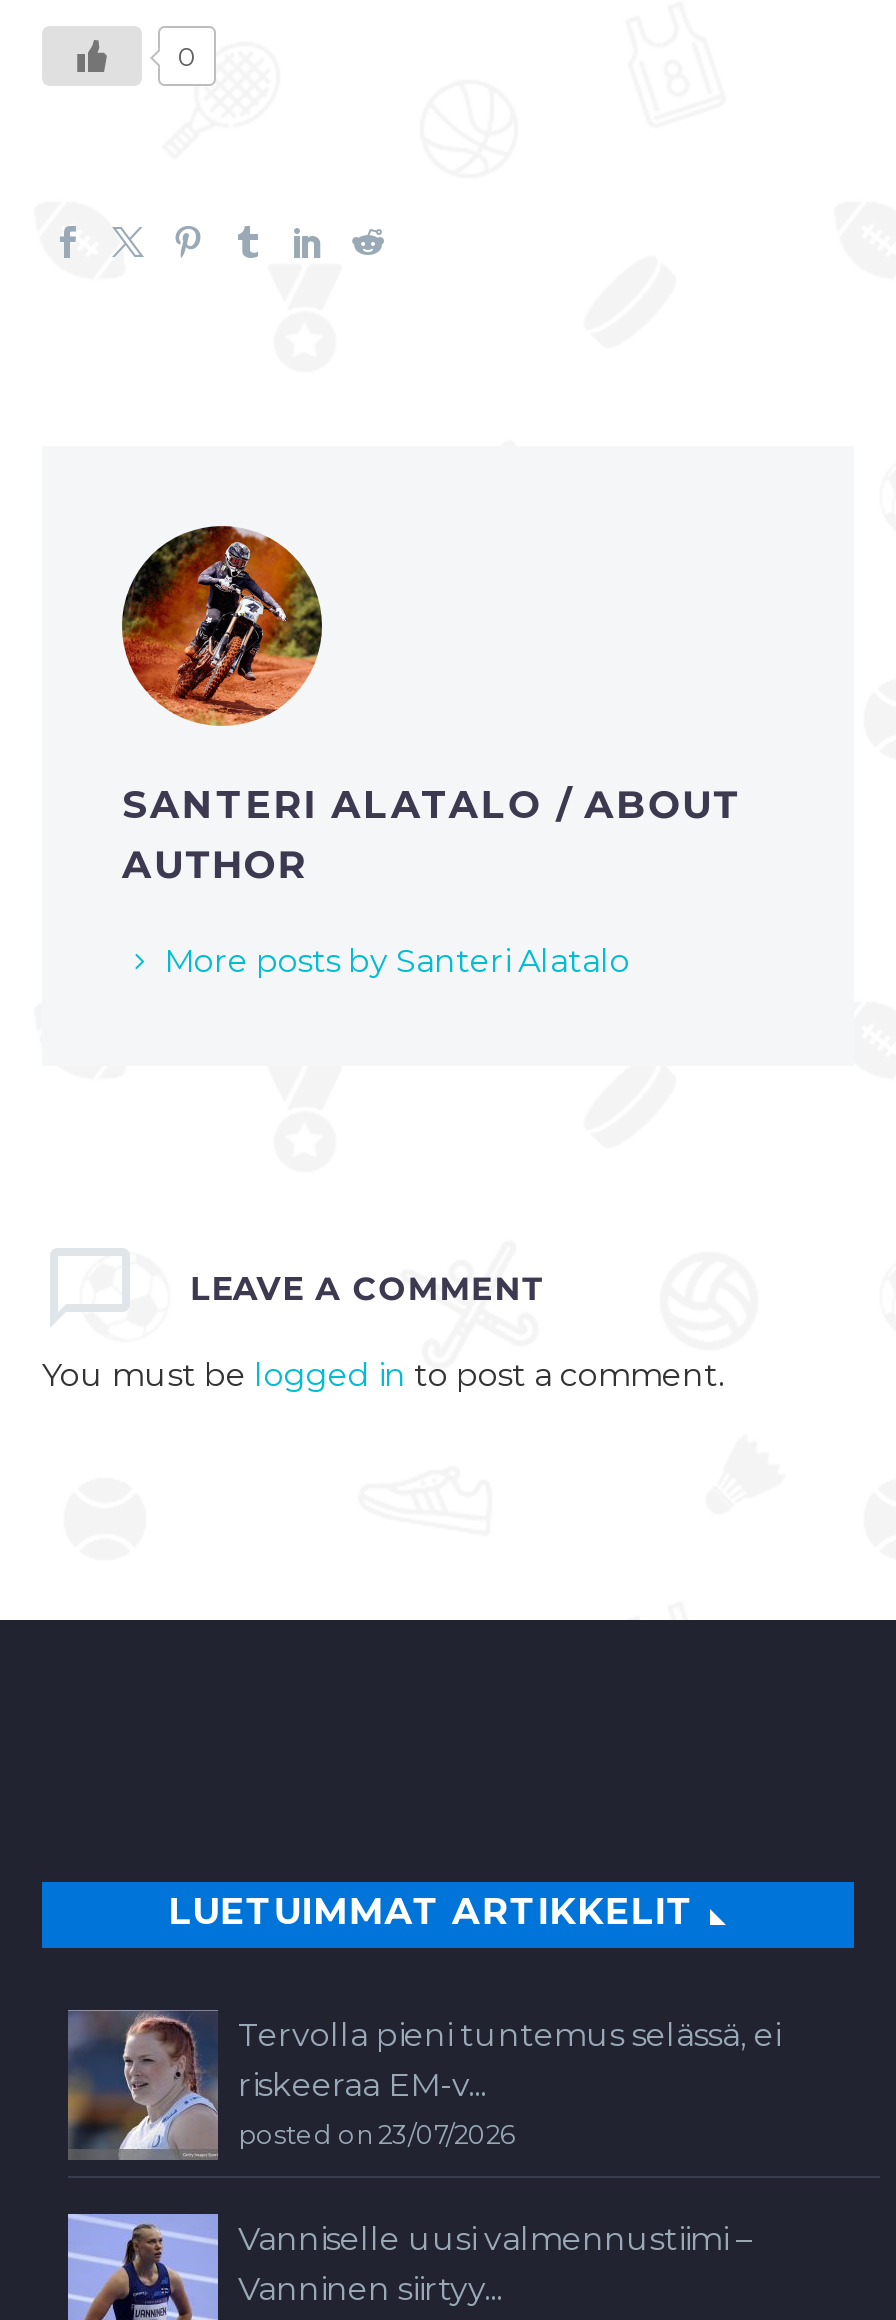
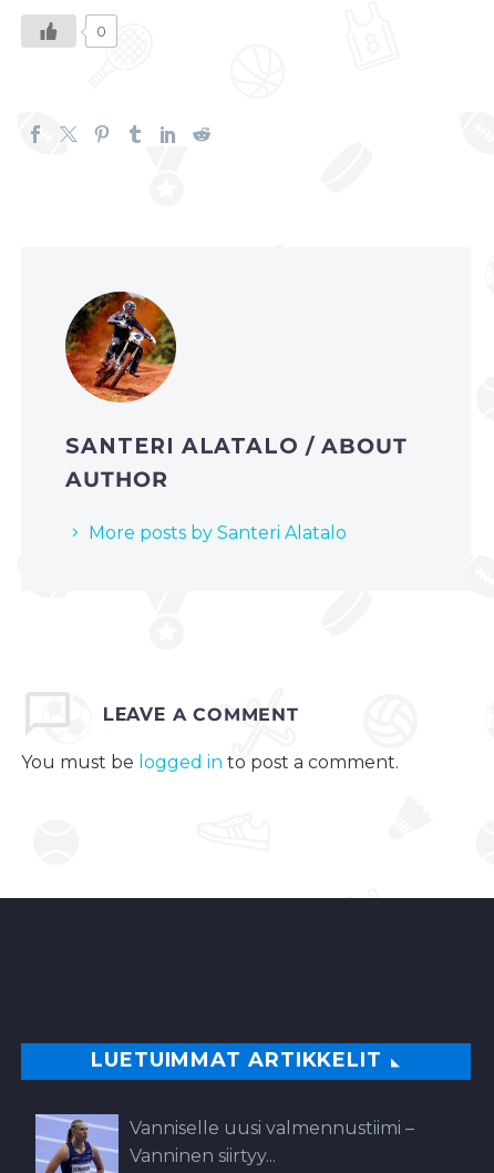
- [image]
- Tervolla pieni tuntemus selässä, ei
- riskeeraa EM-v...
- posted on 23/07/2026
